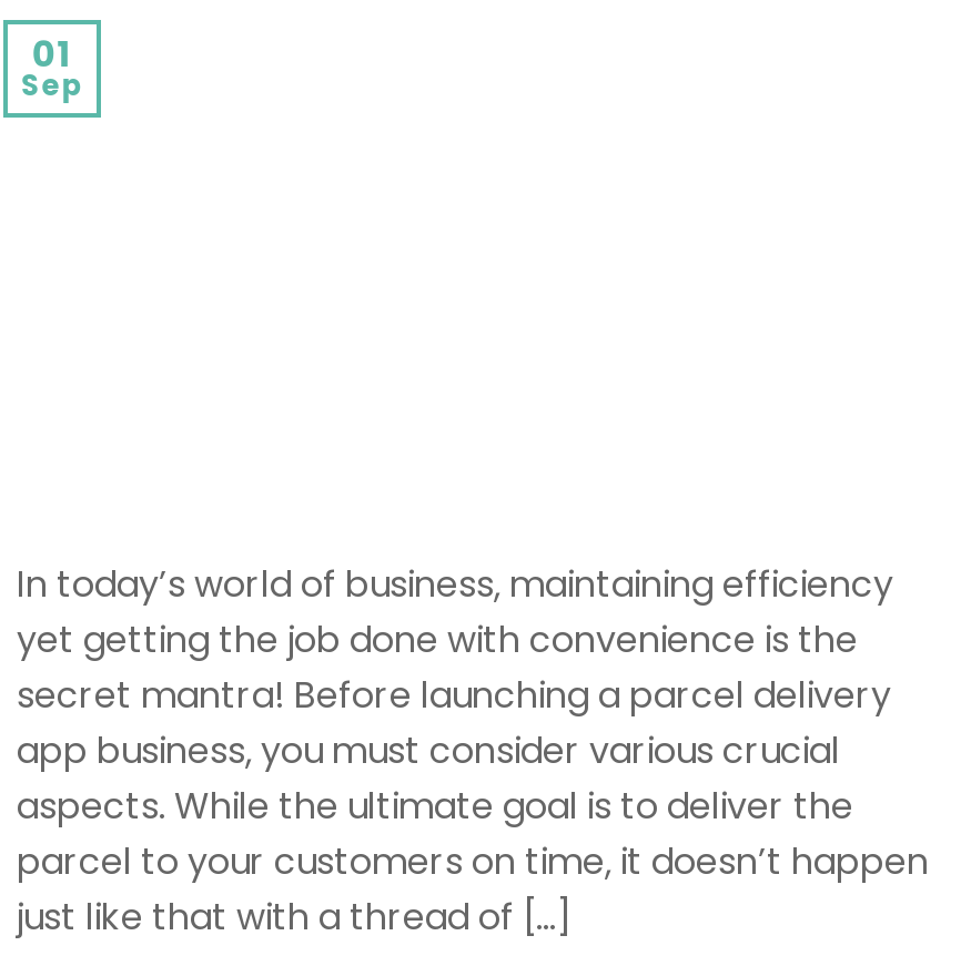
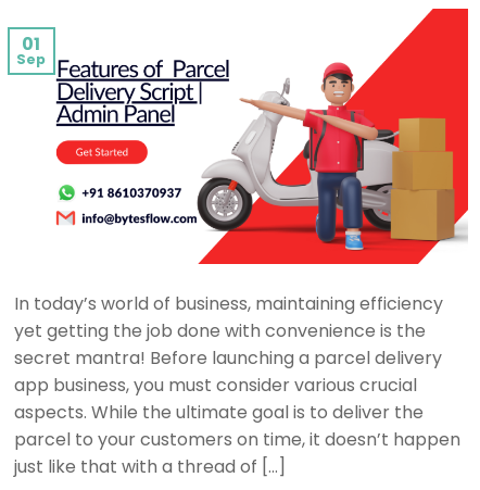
+ [image]
